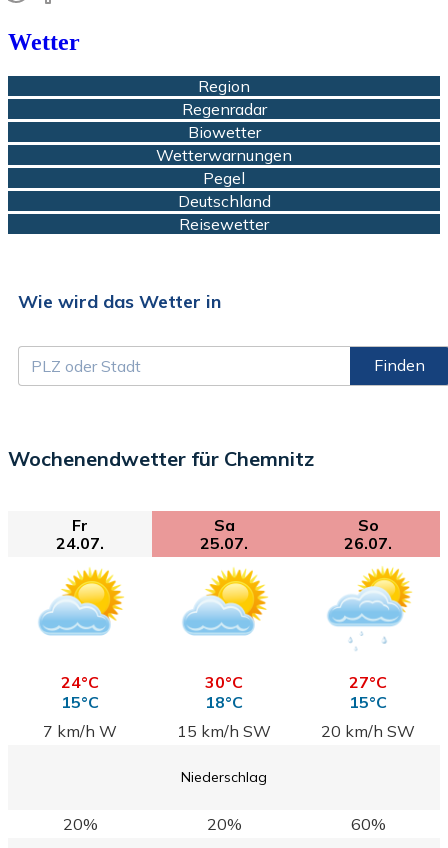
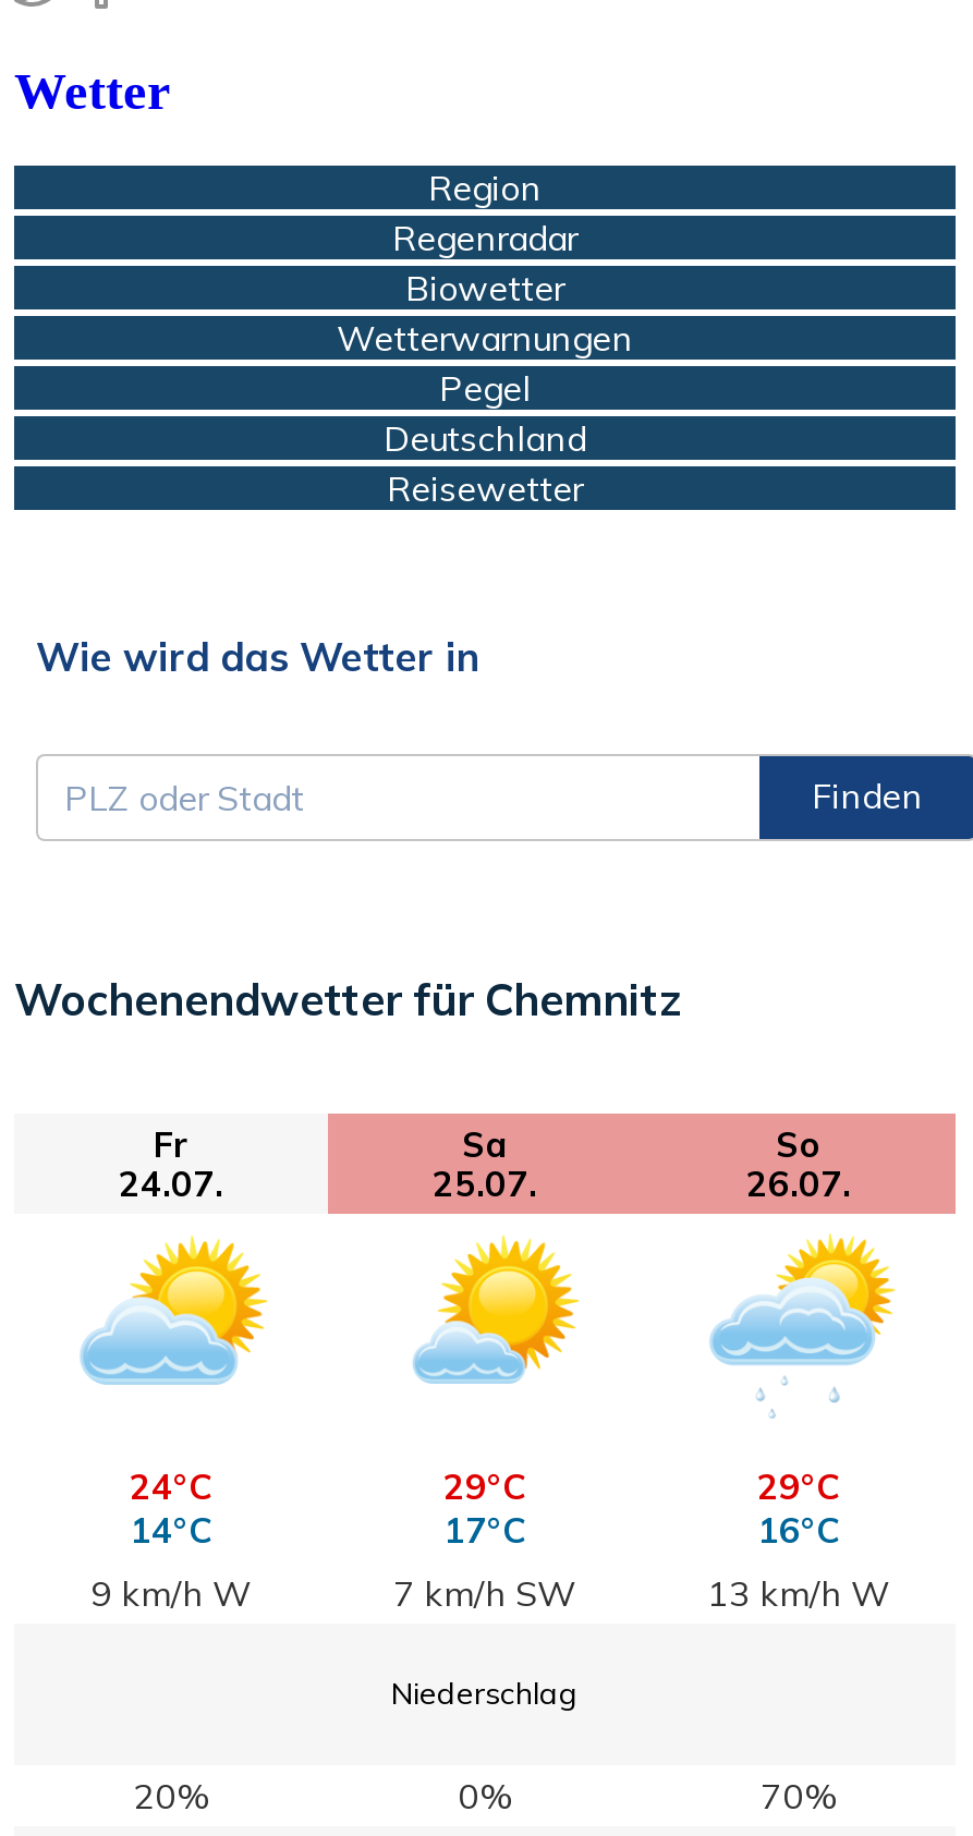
- [image]
- 30°C
- 18°C
+ [image]
+ 29°C
+ 17°C

- 27°C
- 15°C
- 7 km/h W
- 15 km/h SW
- 20 km/h SW
+ 29°C
+ 16°C
+ 9 km/h W
+ 7 km/h SW
+ 13 km/h W

- 15°C
+ 14°C

- 20%
+ 0%

- 60%
+ 70%
